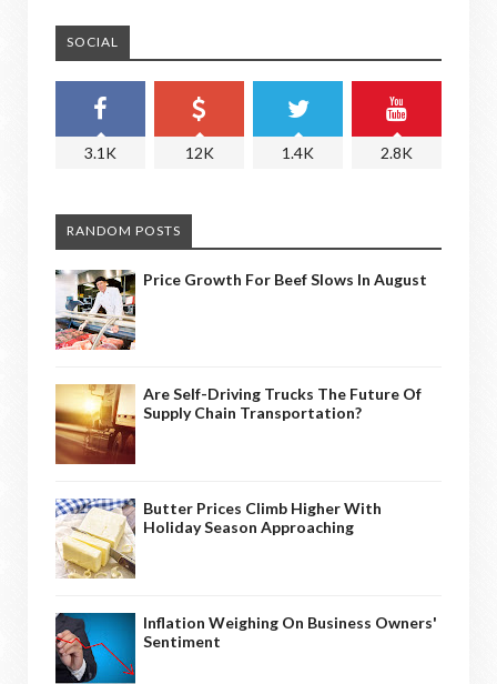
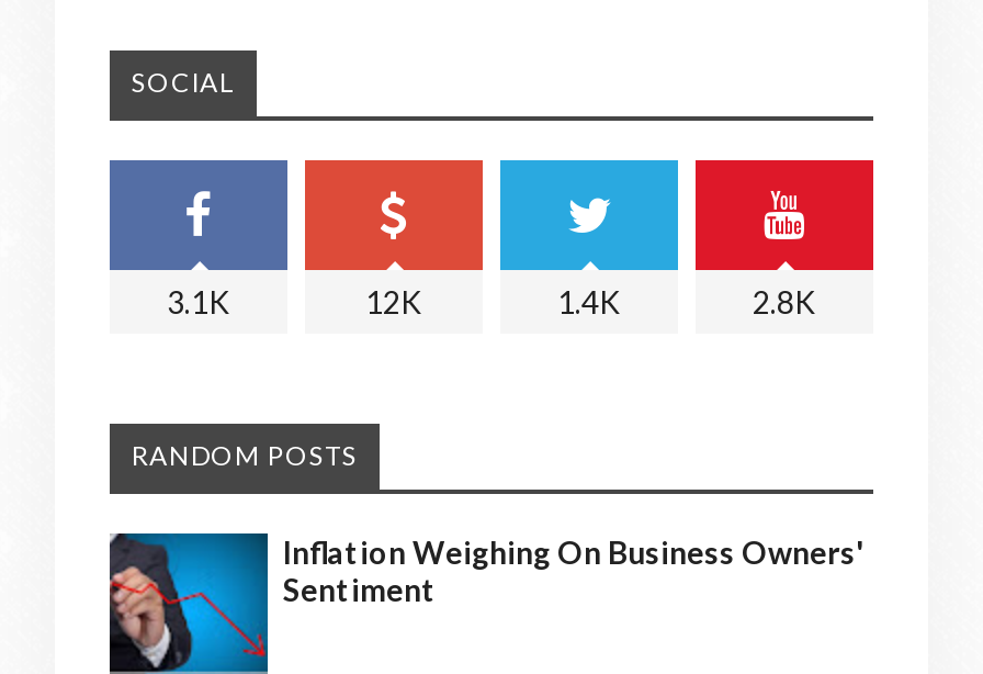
- [image]
- Price Growth For Beef Slows In August

- [image]
- Are Self-Driving Trucks The Future Of
- Supply Chain Transportation?

- [image]
- Butter Prices Climb Higher With
- Holiday Season Approaching
